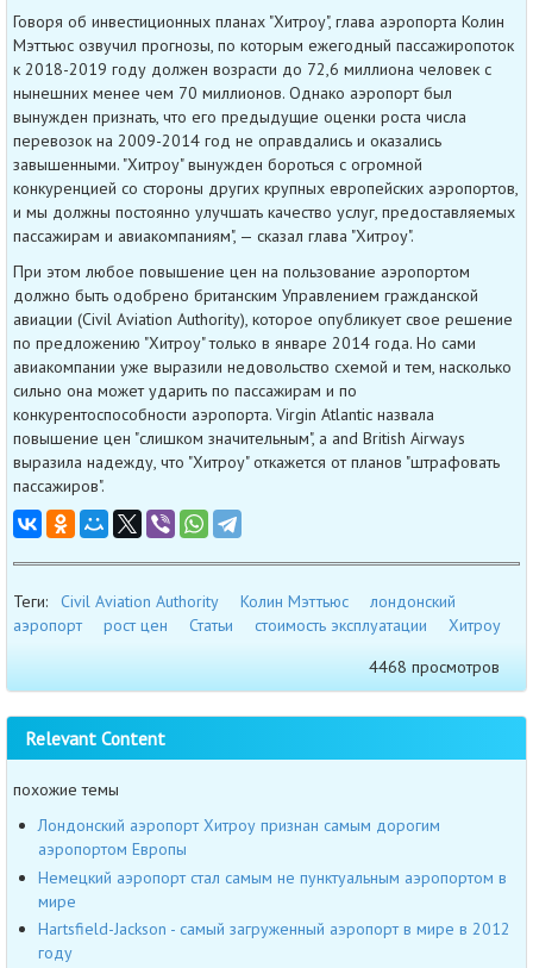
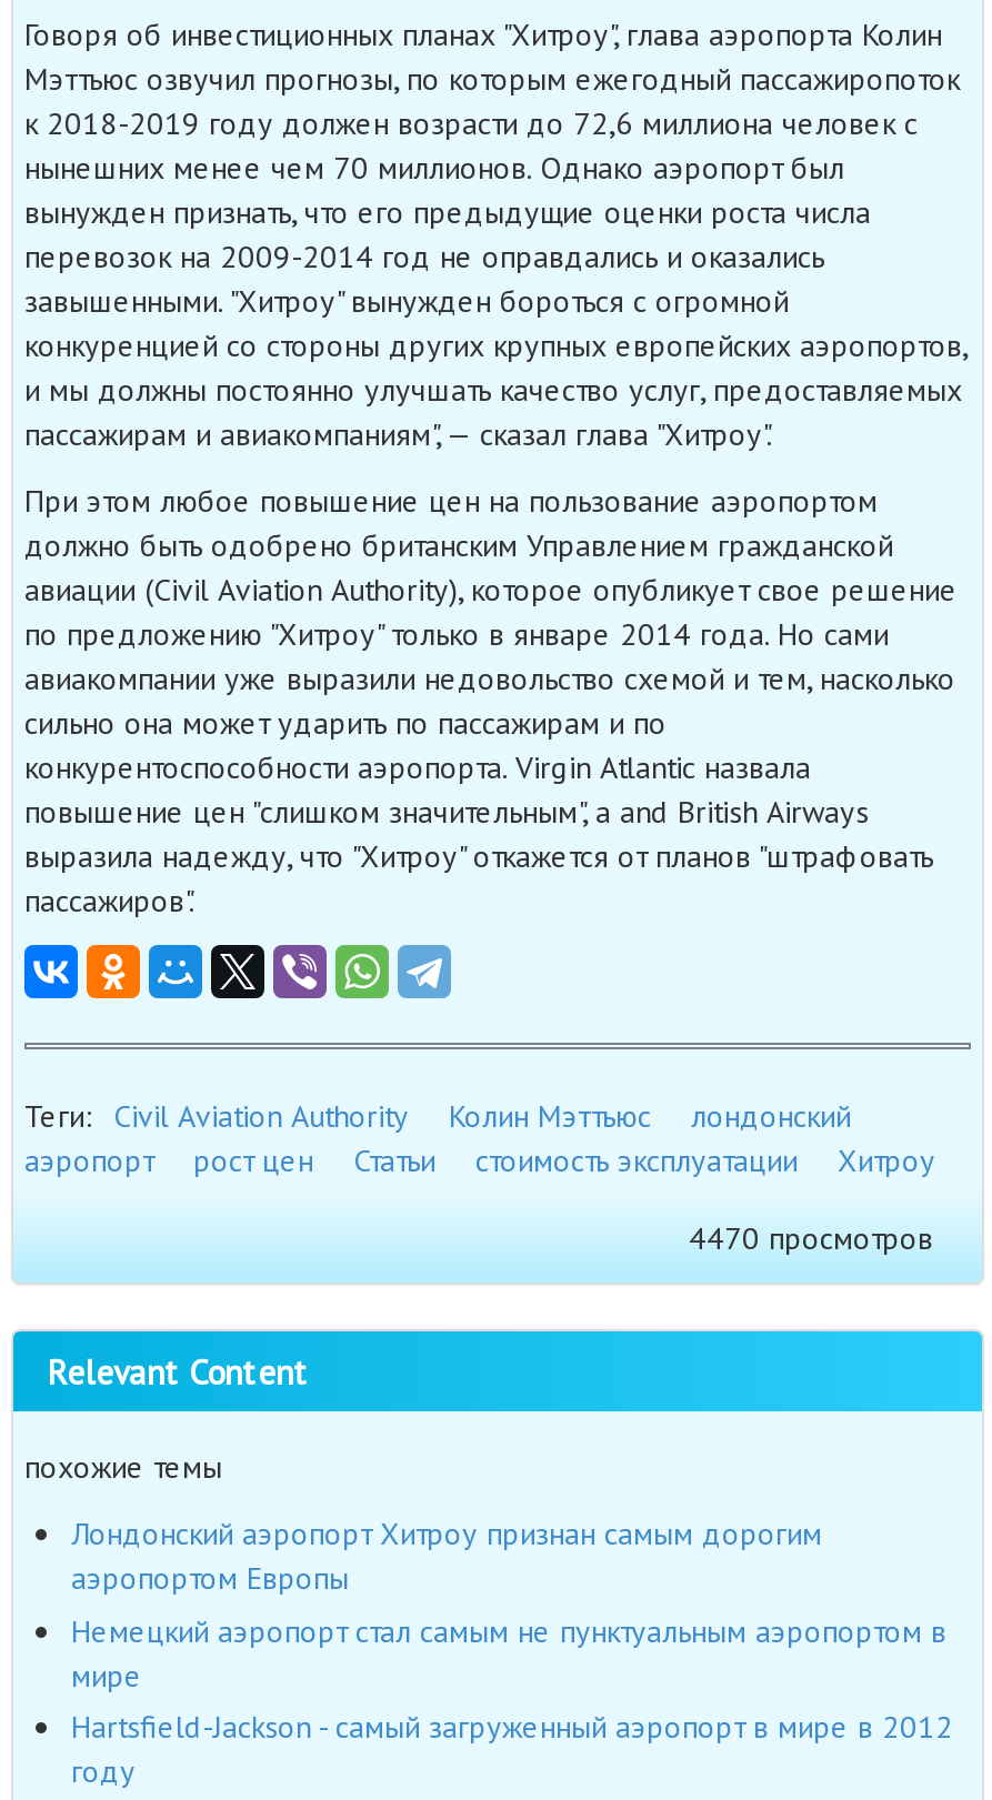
- 4468 просмотров
+ 4470 просмотров
